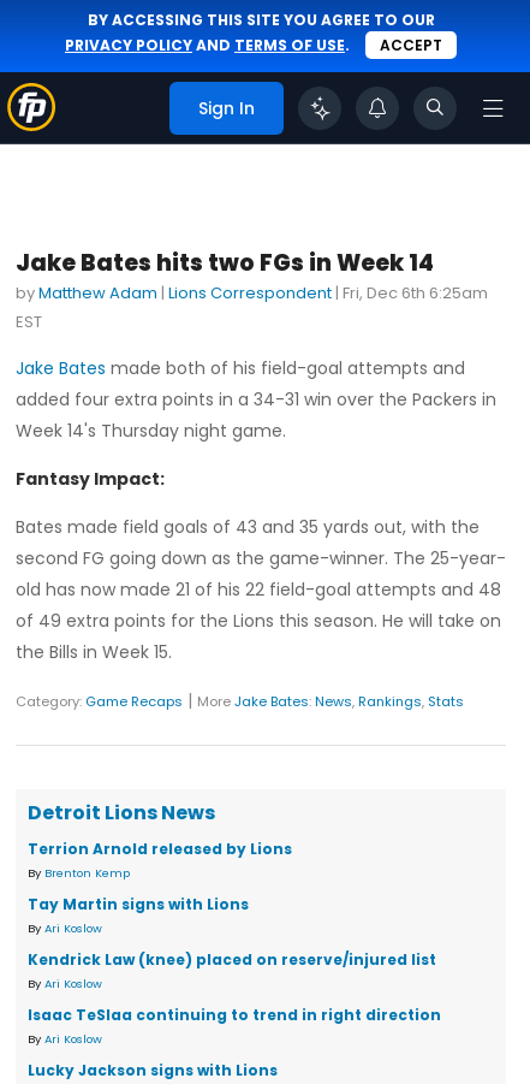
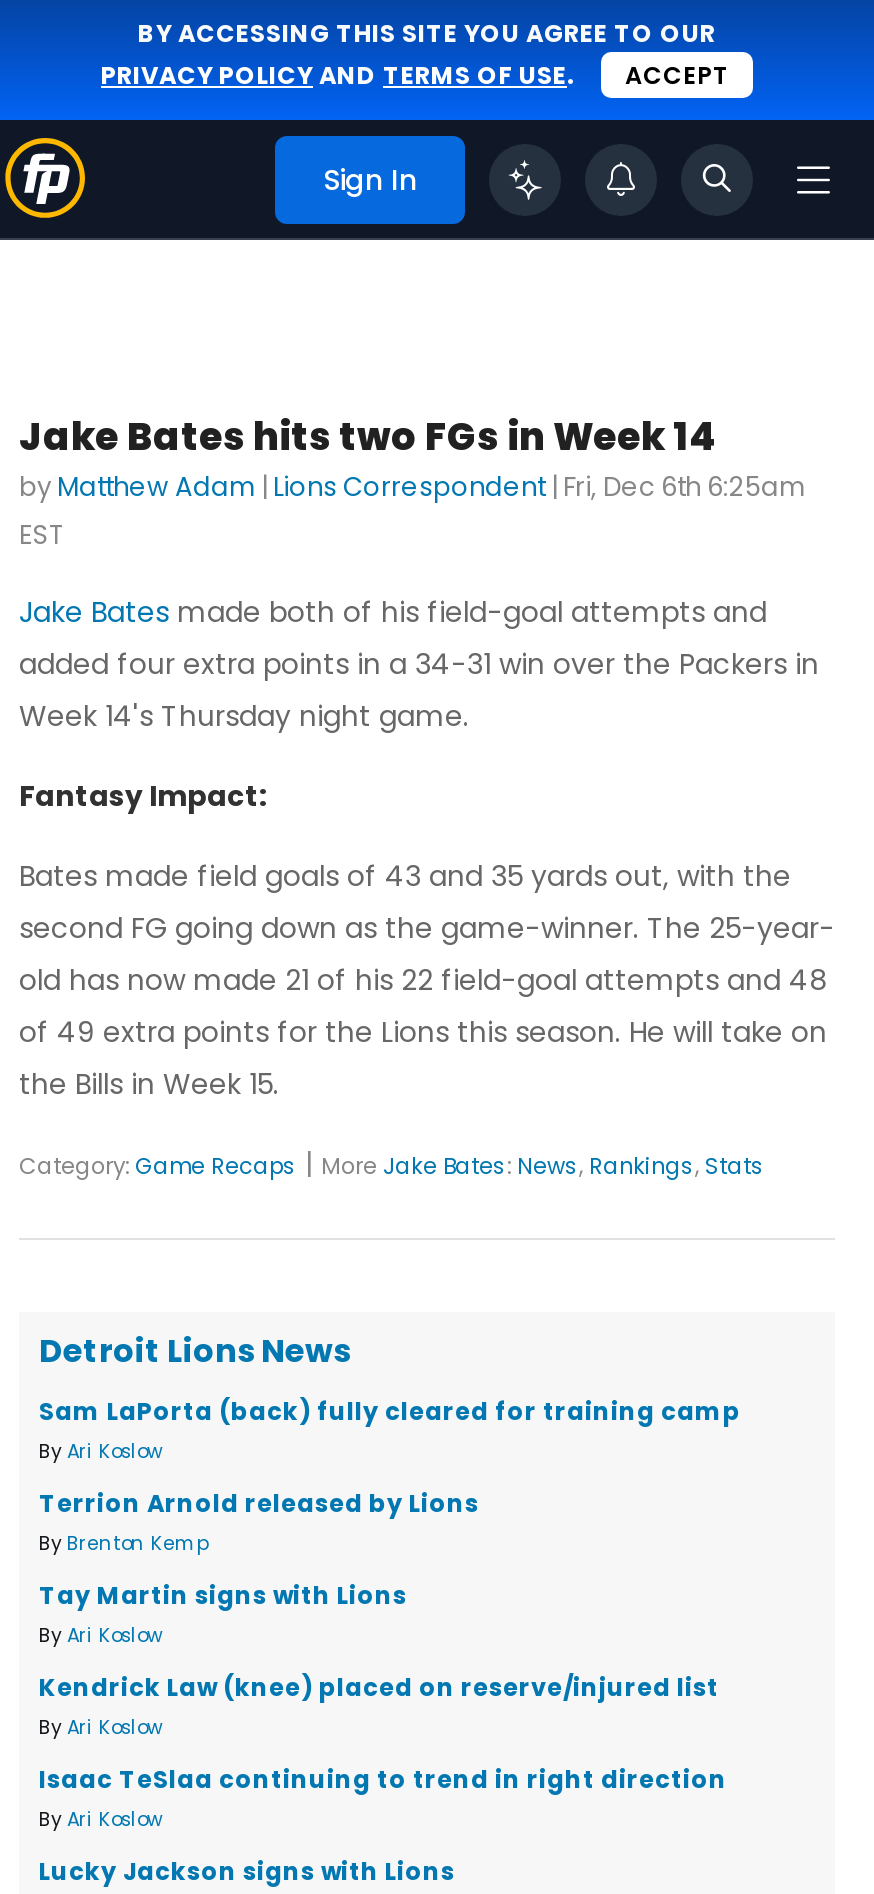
+ Sam LaPorta (back) fully cleared for training camp
+ By Ari Koslow
